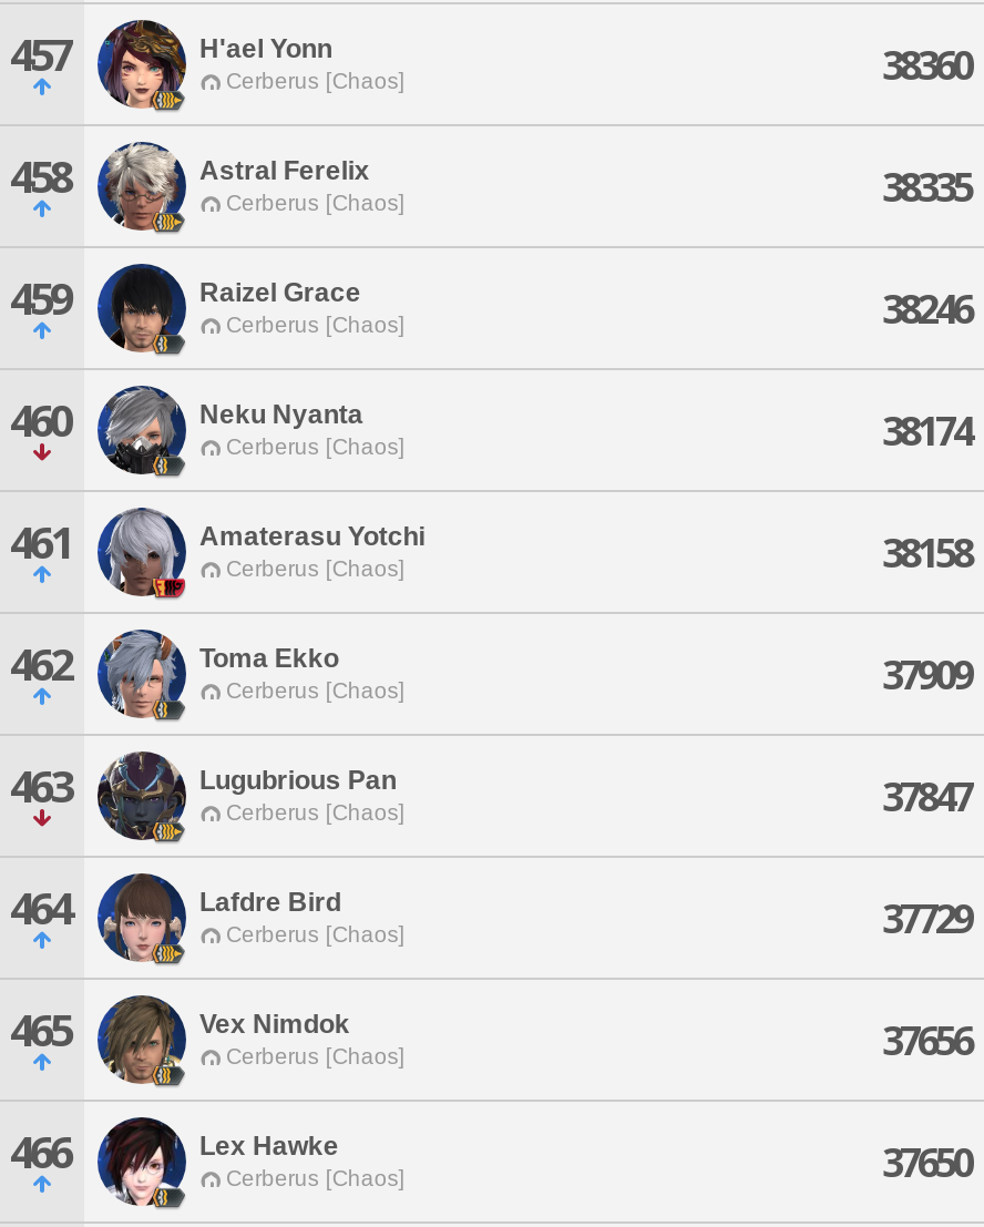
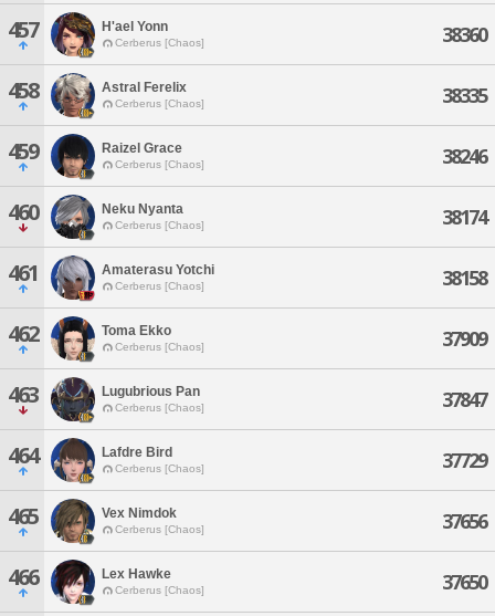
- [image]
+ [image]
